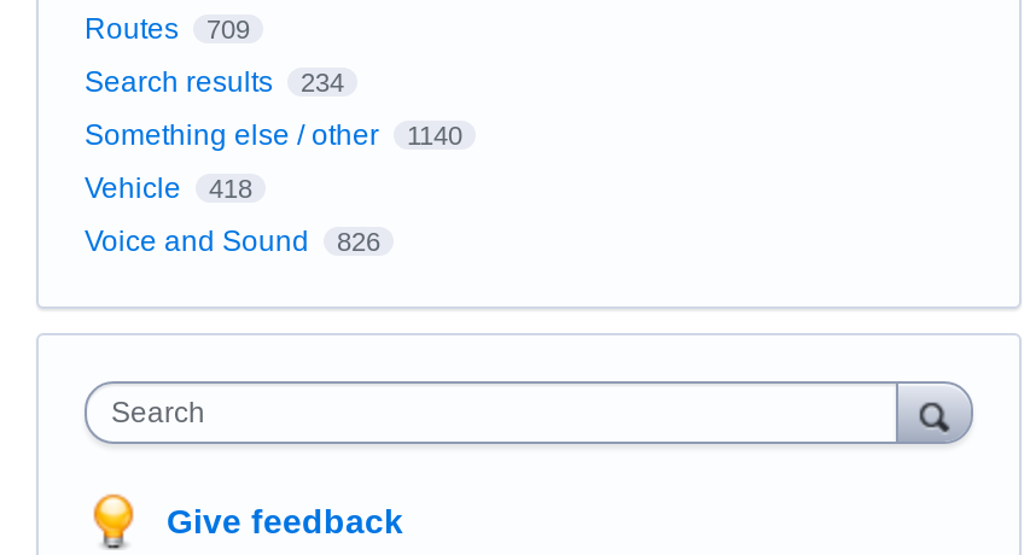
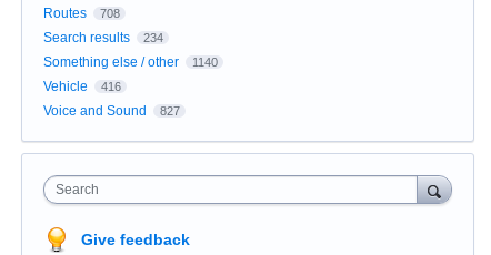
- Routes 709
+ Routes 708

- Vehicle 418
+ Vehicle 416

- Voice and Sound 826
+ Voice and Sound 827
